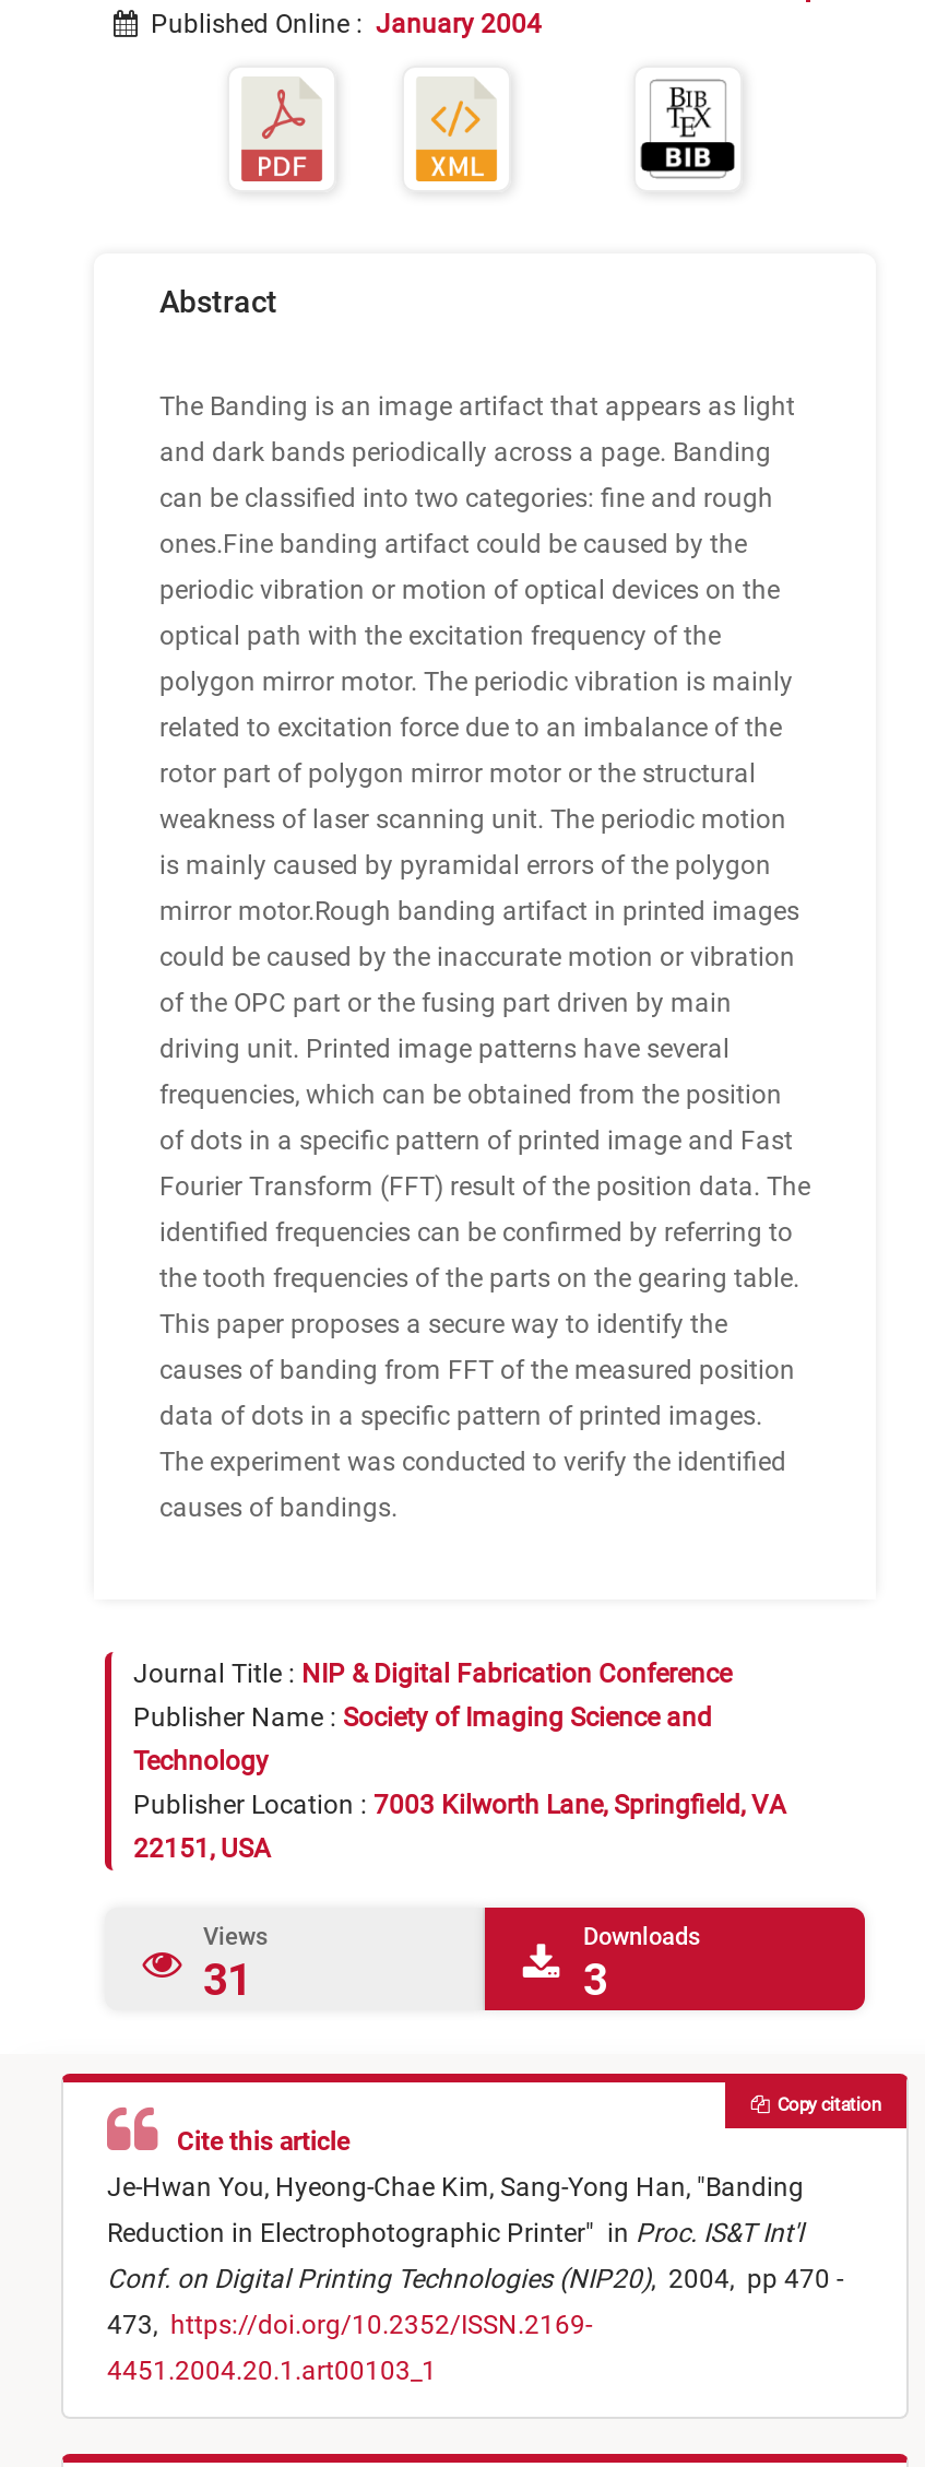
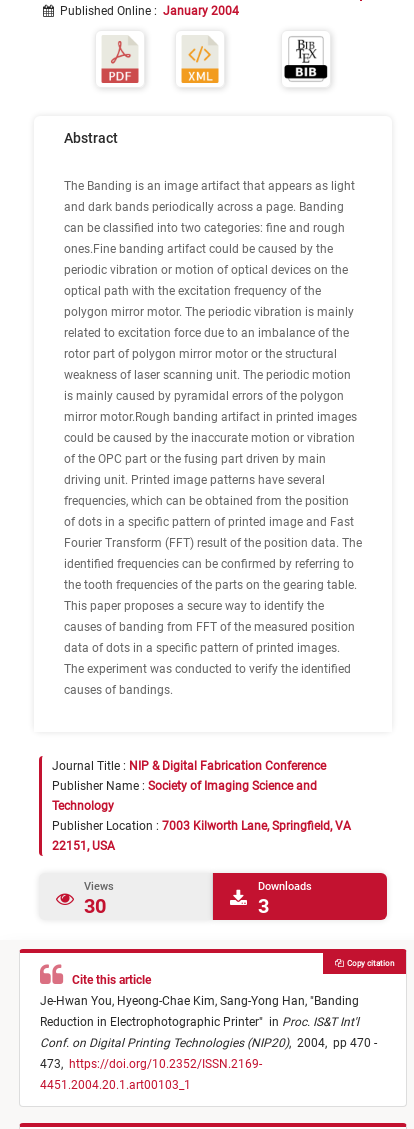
- 31
+ 30
